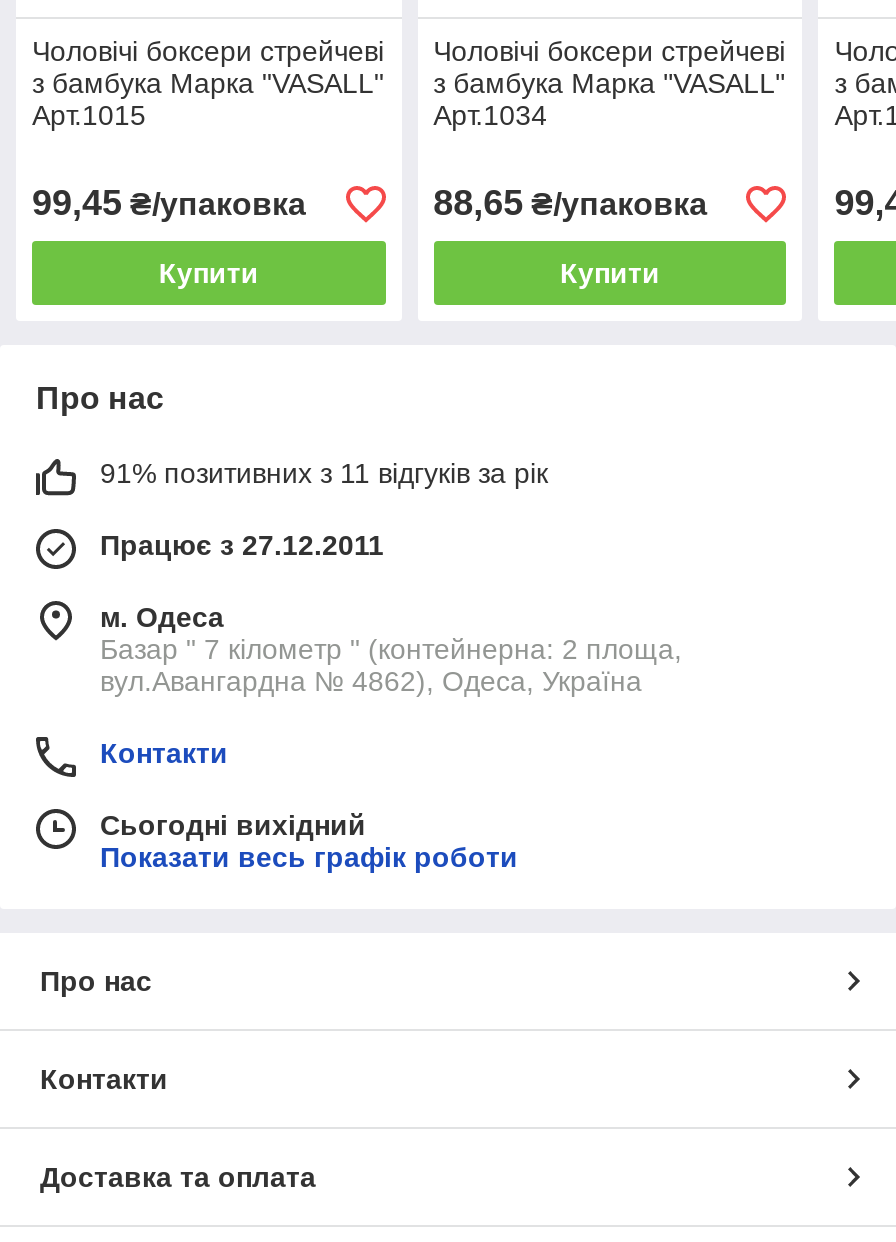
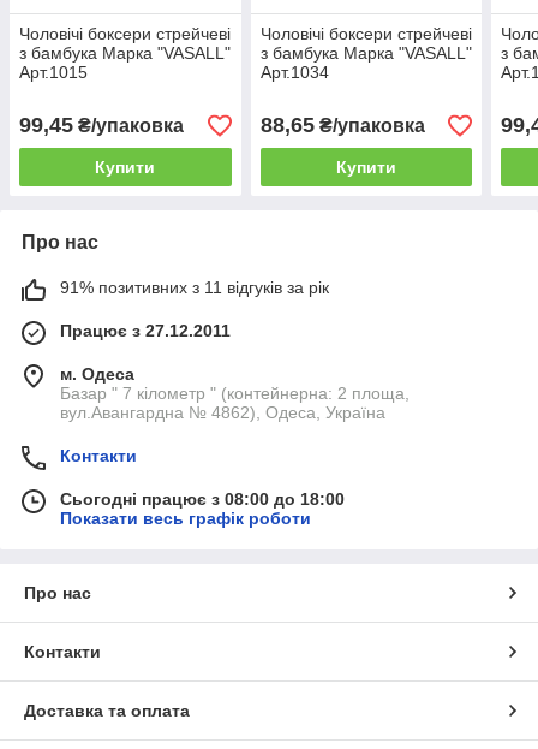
- Сьогодні вихідний
+ Сьогодні працює з 08:00 до 18:00
